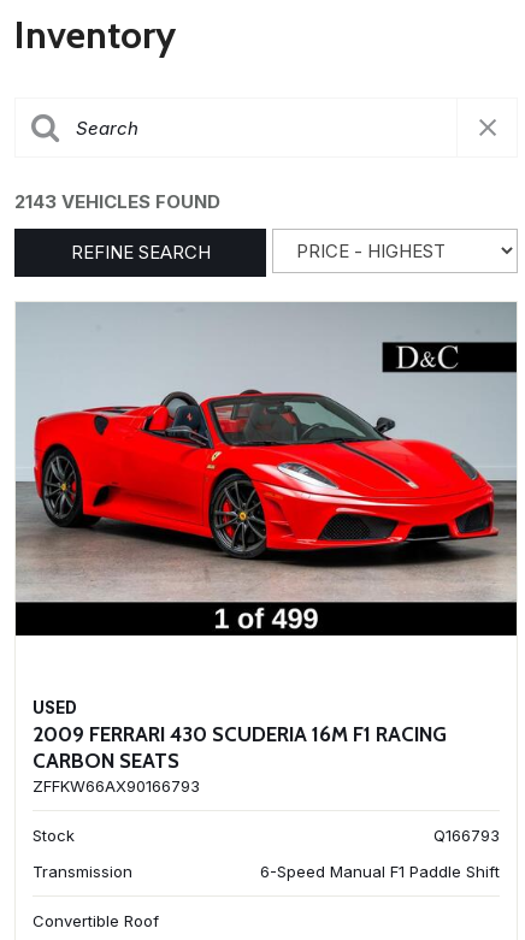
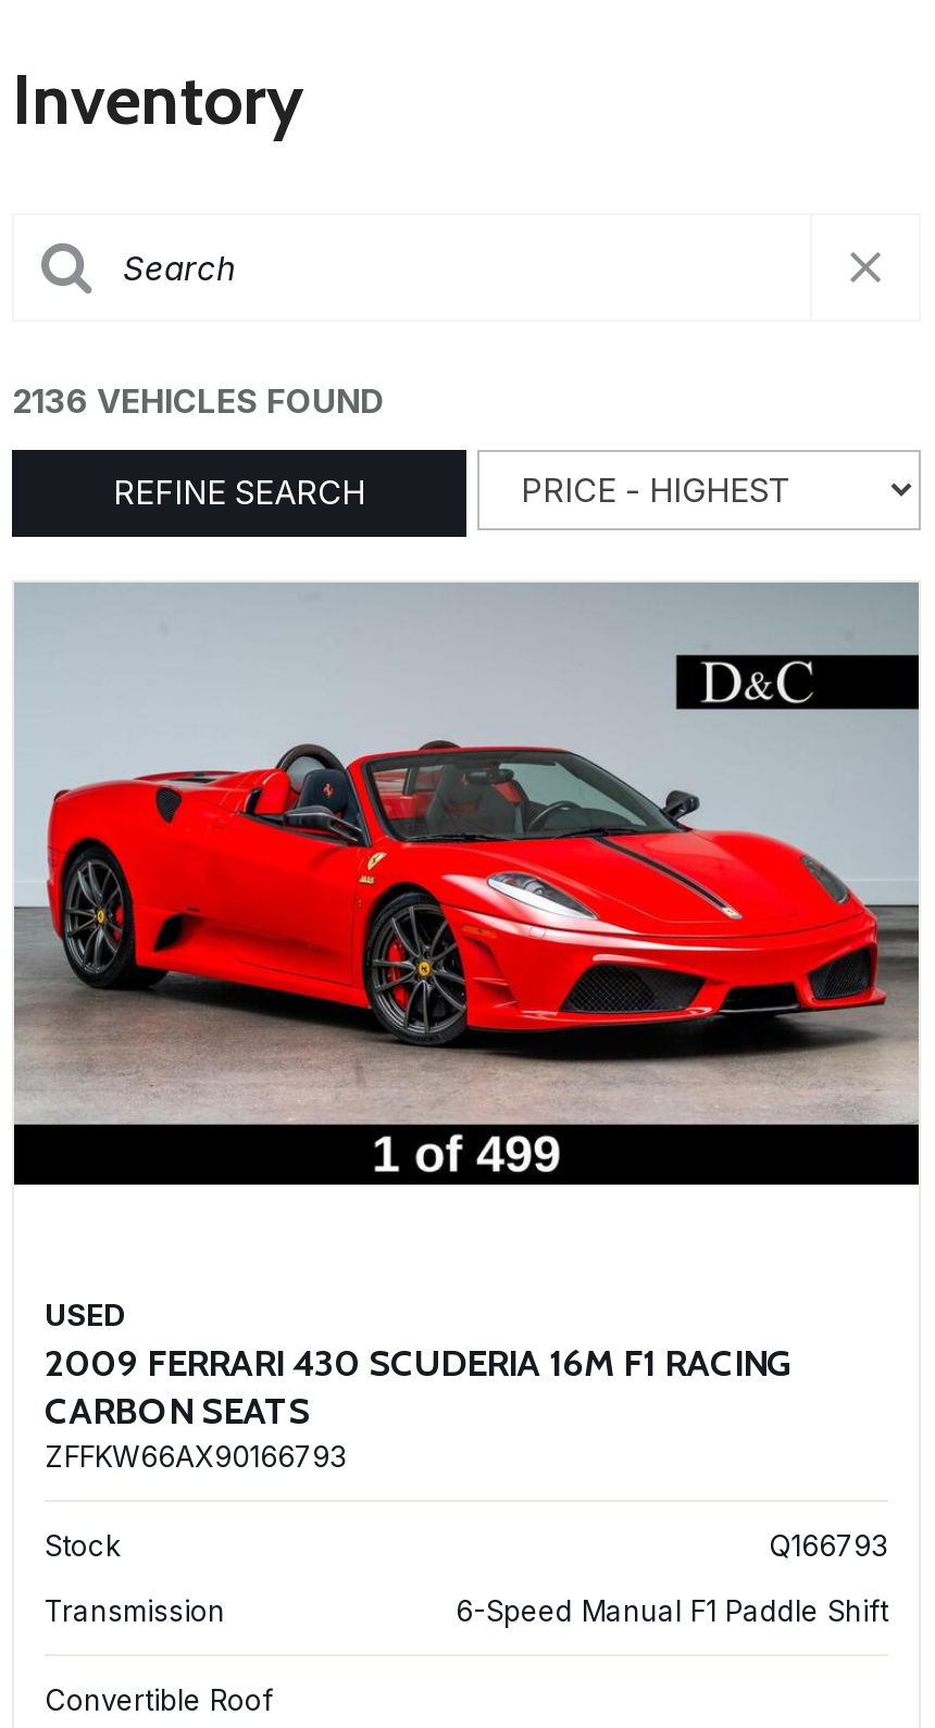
- 2143 VEHICLES FOUND
+ 2136 VEHICLES FOUND
